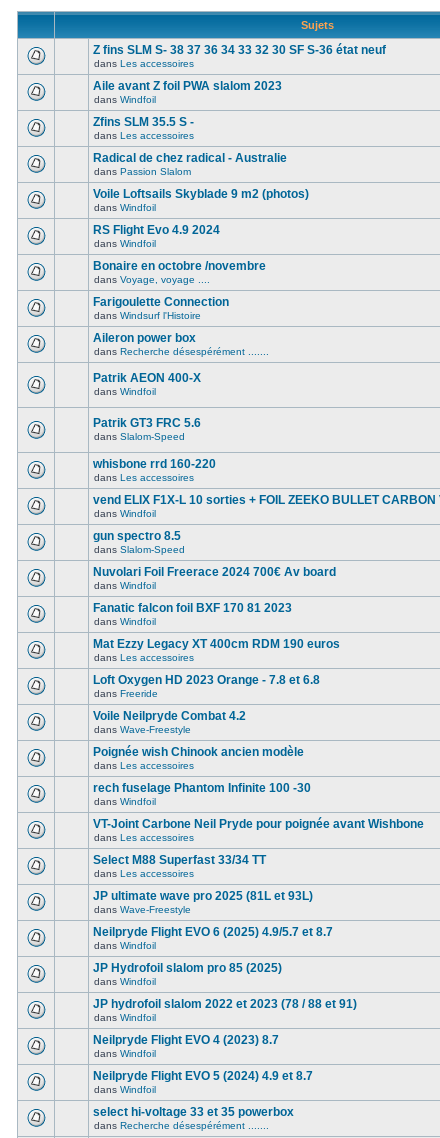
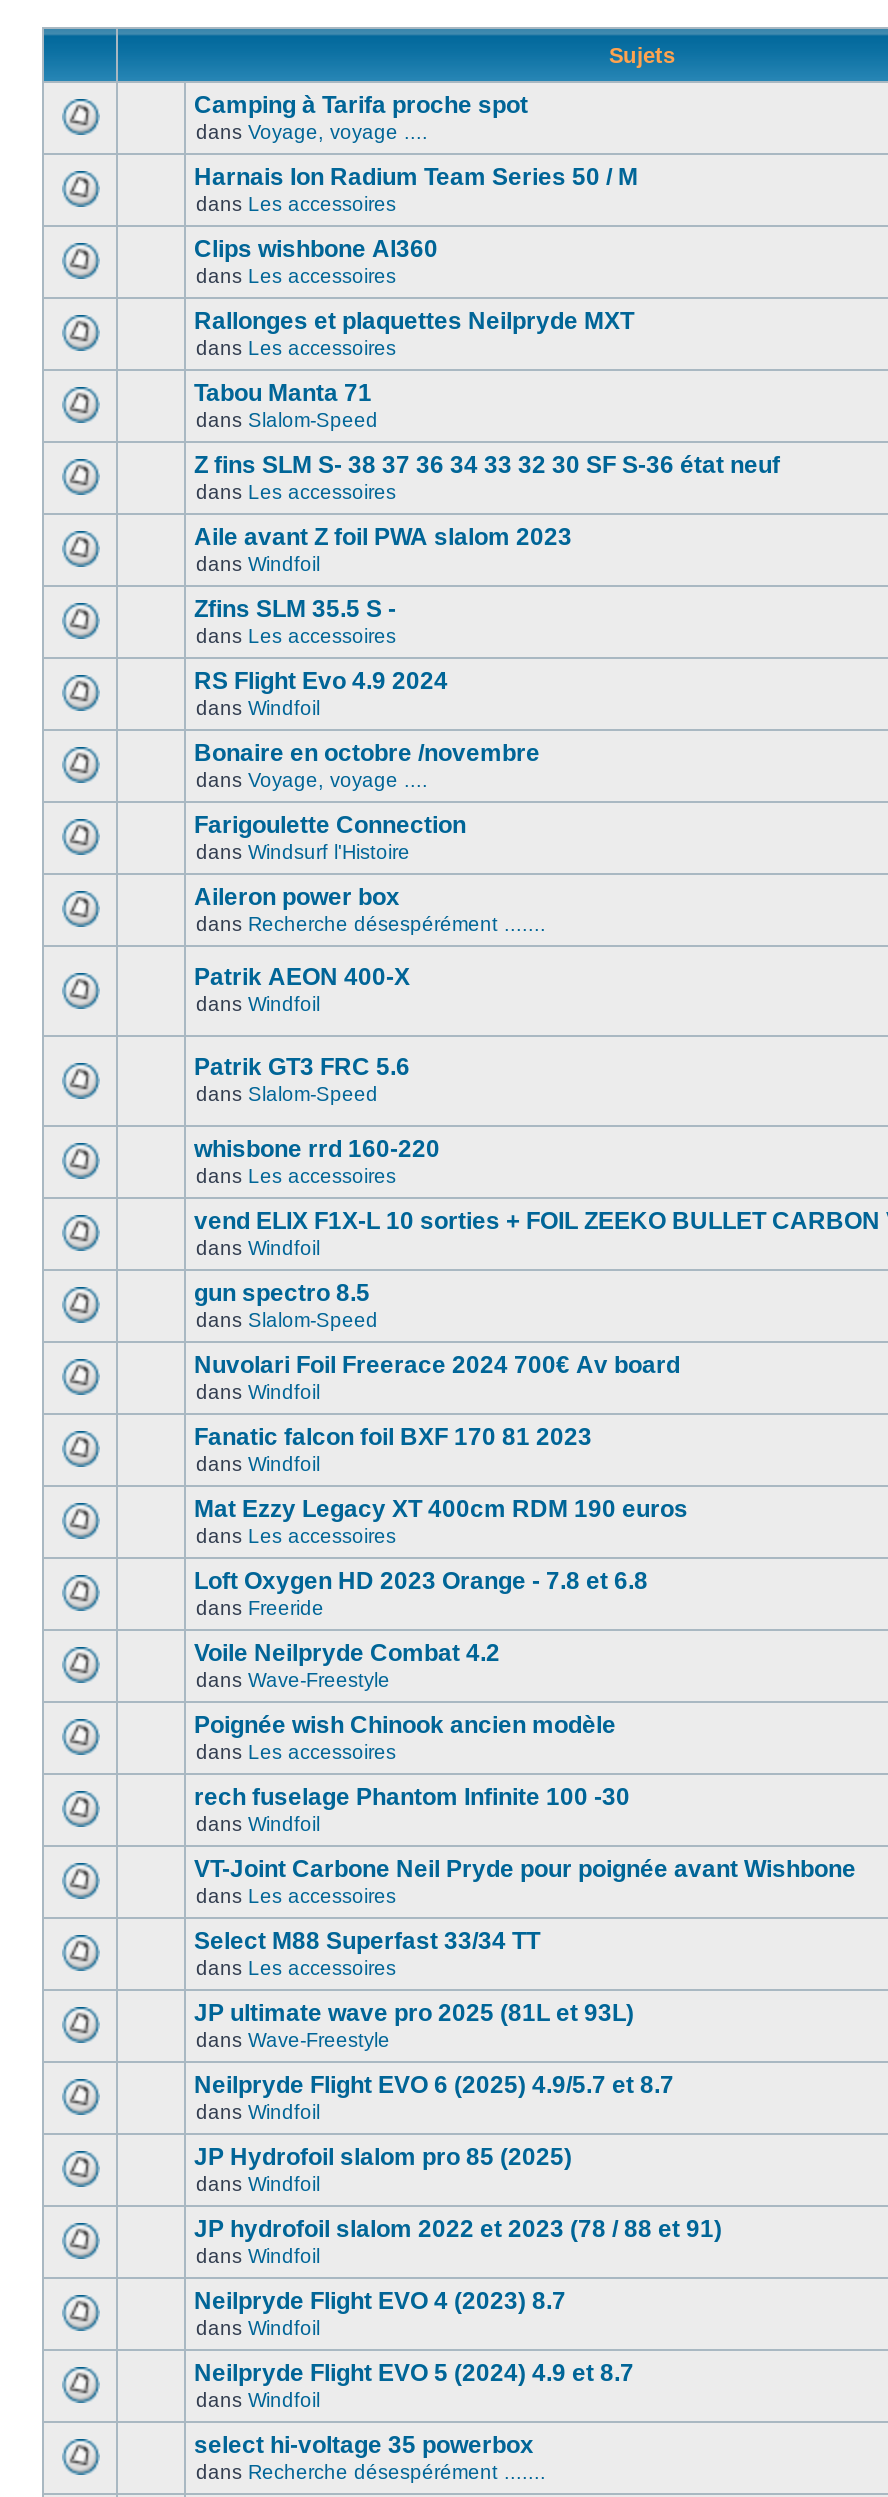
+ Camping à Tarifa proche spot
+ dans Voyage, voyage ....
+ Harnais Ion Radium Team Series 50 / M
+ dans Les accessoires
+ Clips wishbone Al360
+ dans Les accessoires
+ Rallonges et plaquettes Neilpryde MXT
+ dans Les accessoires
+ Tabou Manta 71
+ dans Slalom-Speed

moved down: Z fins SLM S- 38 37 36 34 33 32 30 SF S-36 état neuf | dans Les accessoires | Aile avant Z foil PWA slalom 2023 | dans Windfoil | Zfins SLM 35.5 S - | dans Les accessoires

- Radical de chez radical - Australie
- dans Passion Slalom
- Voile Loftsails Skyblade 9 m2 (photos)
- dans Windfoil

- select hi-voltage 33 et 35 powerbox
+ select hi-voltage 35 powerbox
